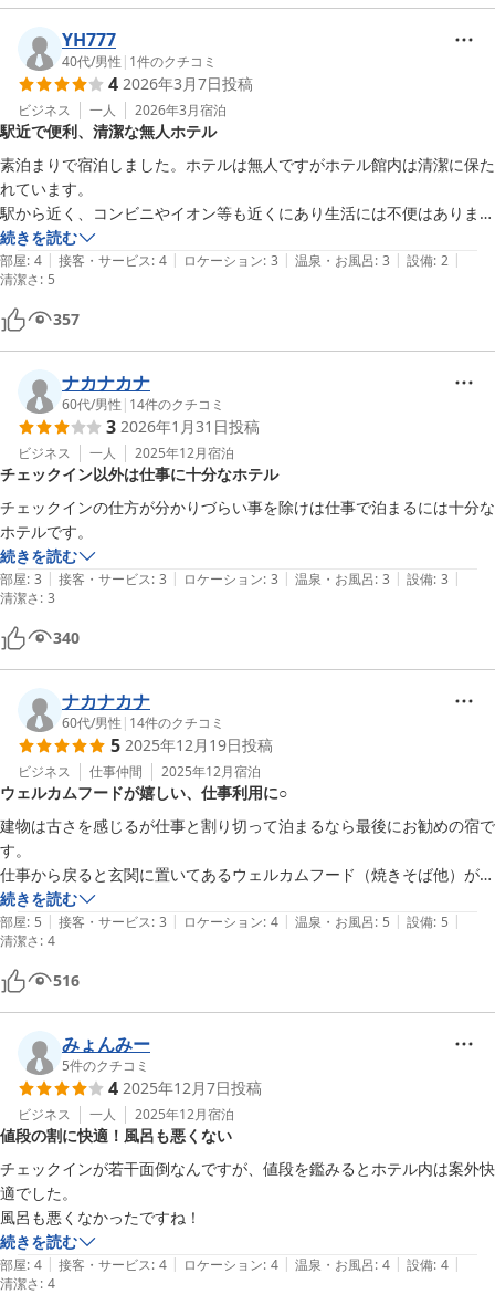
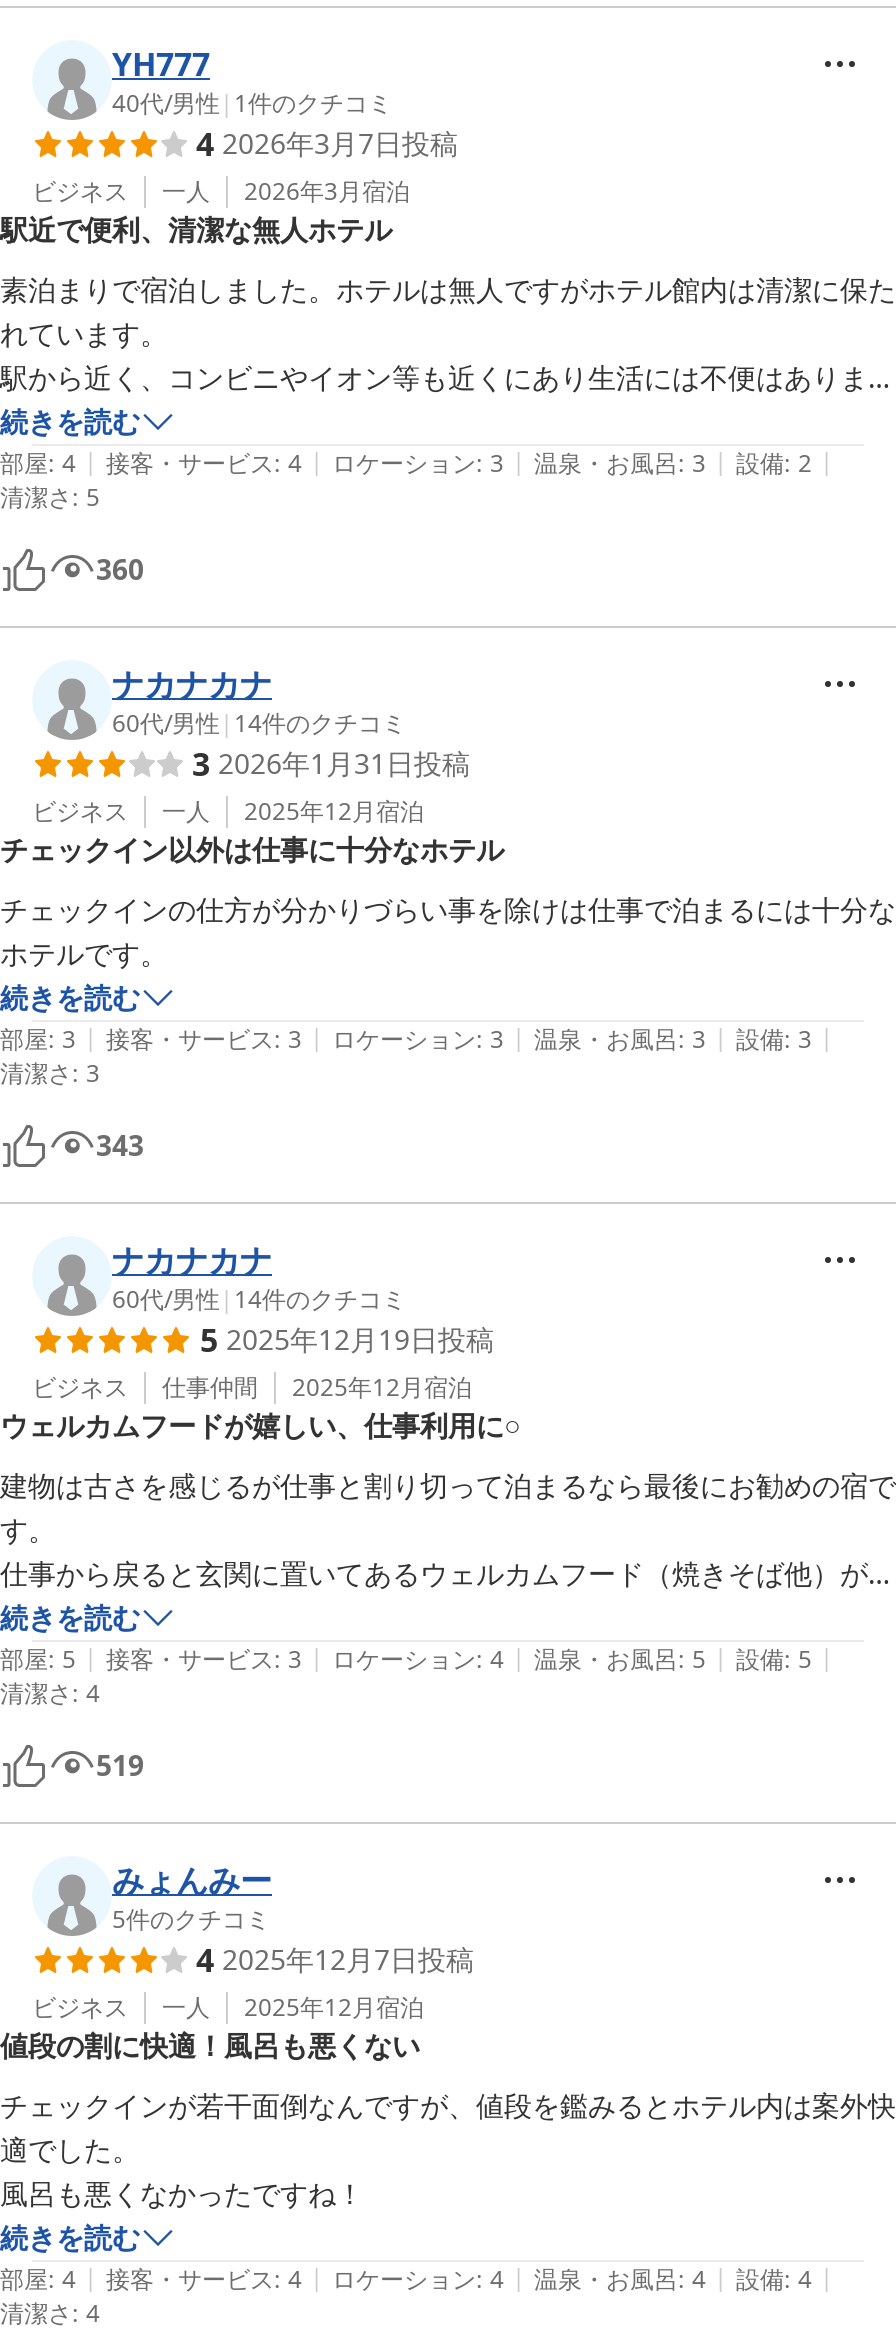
- 357
+ 360

- 340
+ 343

- 516
+ 519
